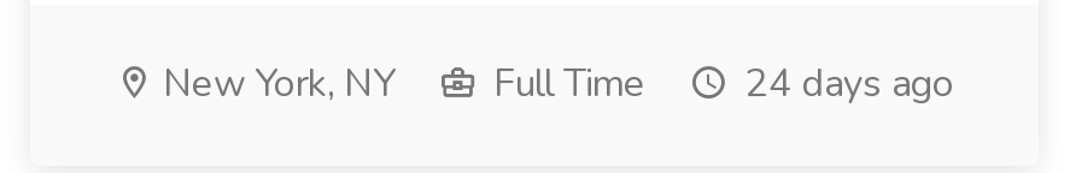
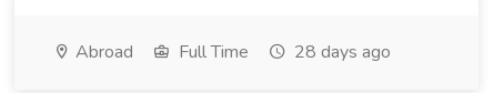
- New York, NY
+ Abroad

- 24 days ago
+ 28 days ago
